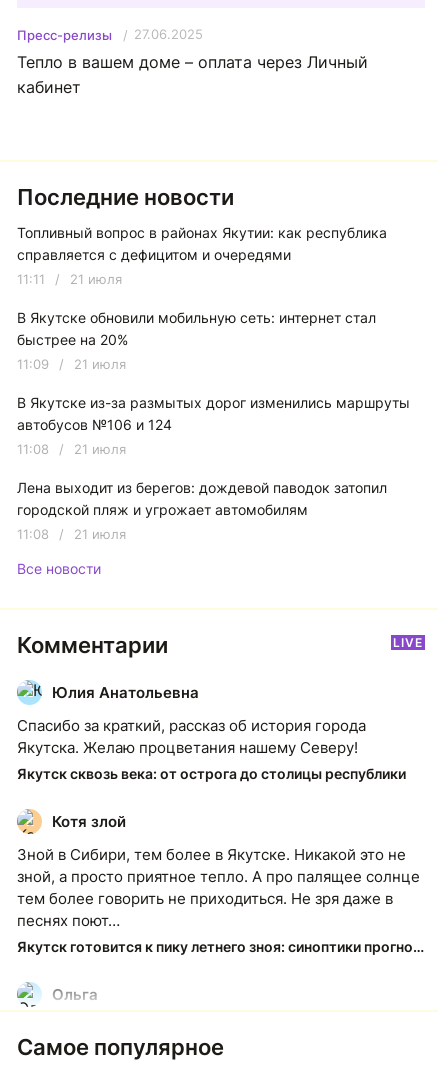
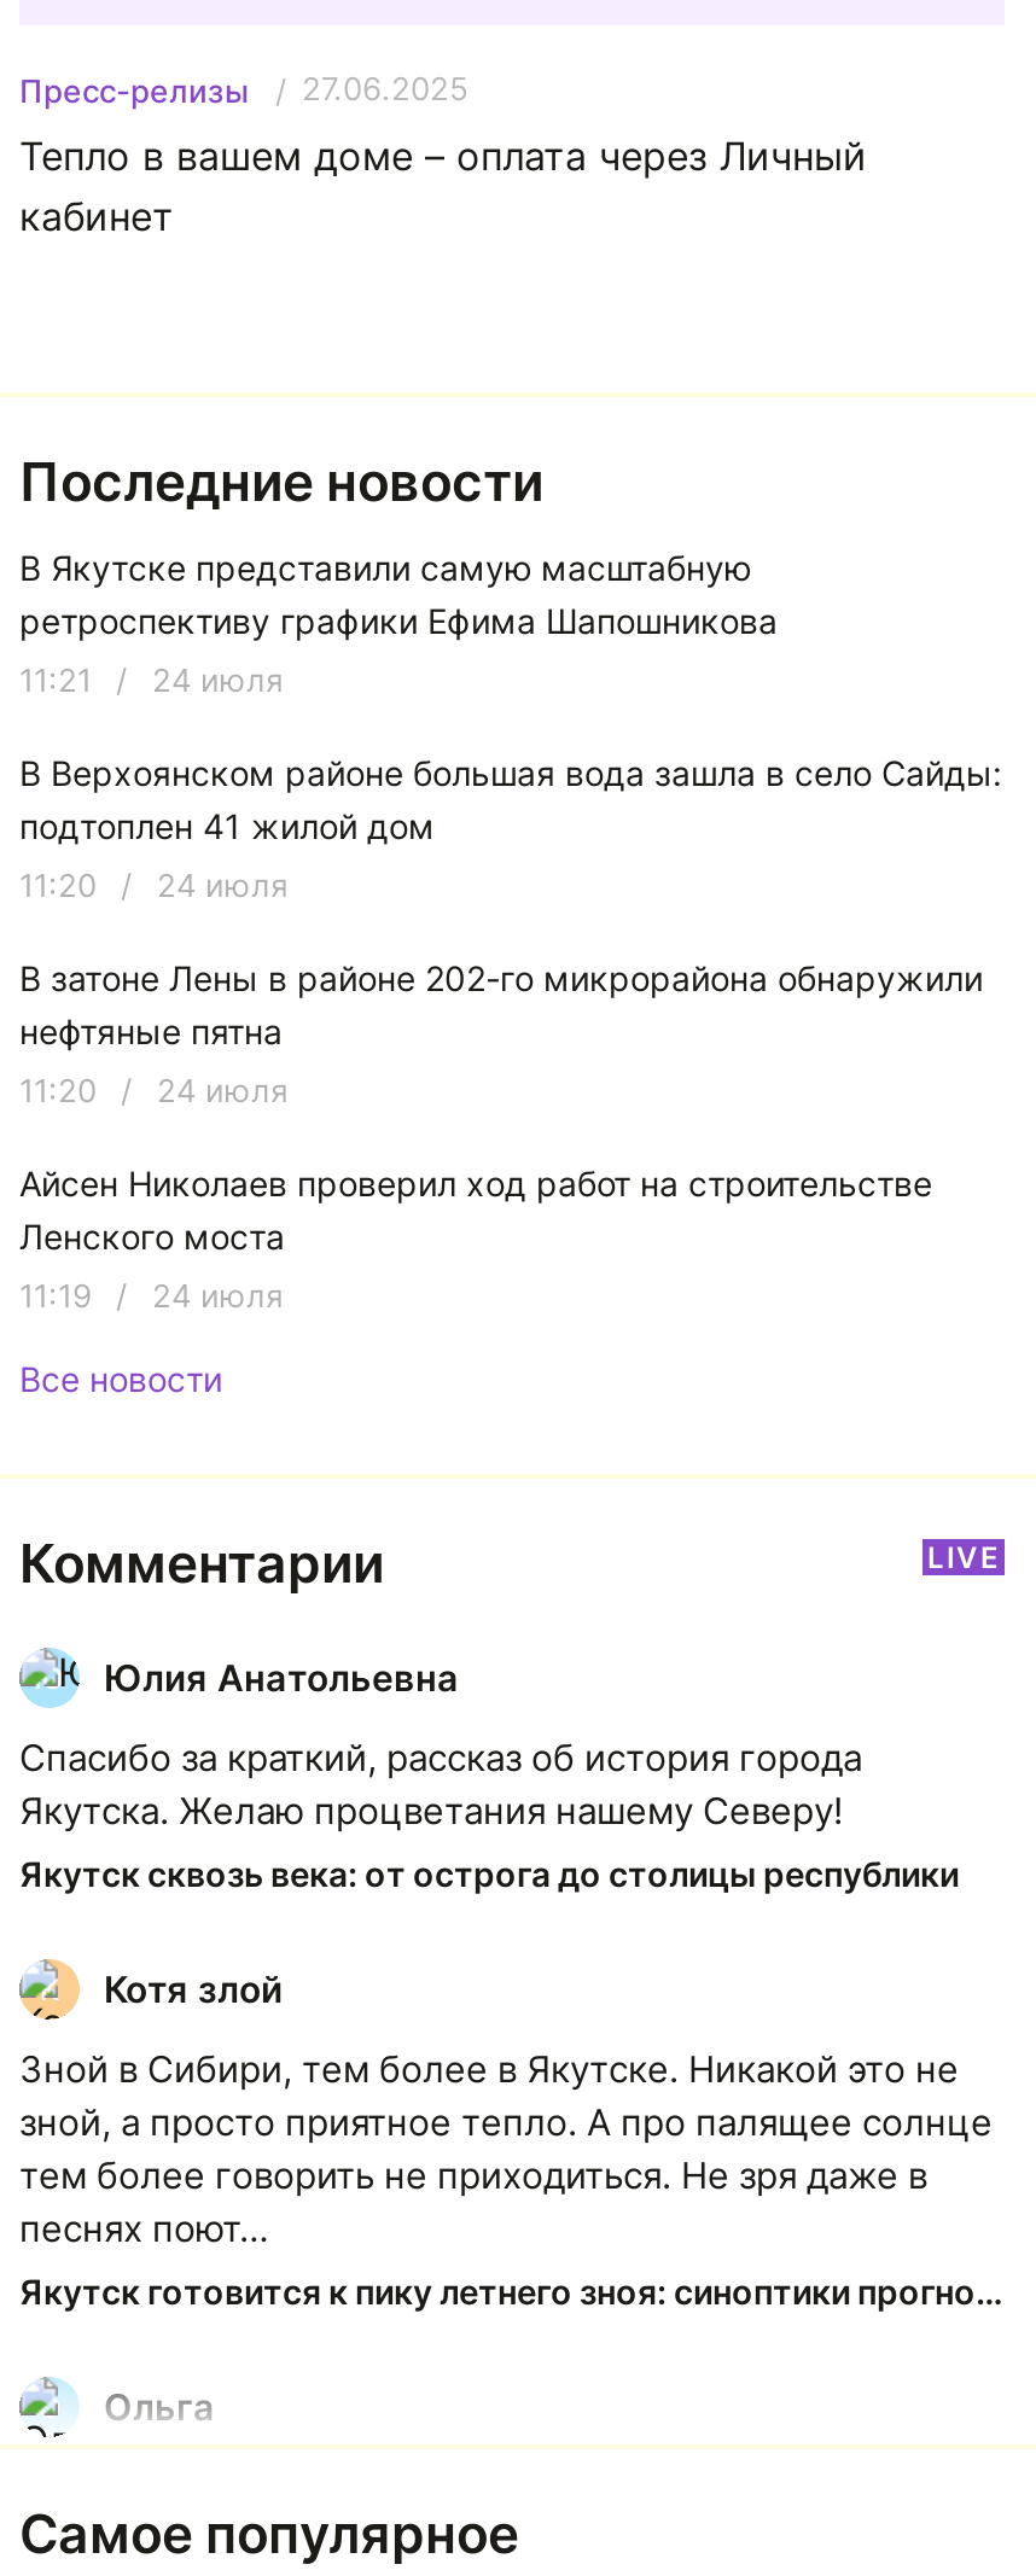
- Топливный вопрос в районах Якутии: как республика
- справляется с дефицитом и очередями
+ В Якутске представили самую масштабную
+ ретроспективу графики Ефима Шапошникова

- 11:11 / 21 июля
+ 11:21 / 24 июля

- В Якутске обновили мобильную сеть: интернет стал
- быстрее на 20%
+ В Верхоянском районе большая вода зашла в село Сайды:
+ подтоплен 41 жилой дом

- 11:09 / 21 июля
+ 11:20 / 24 июля

- В Якутске из-за размытых дорог изменились маршруты
- автобусов №106 и 124
+ В затоне Лены в районе 202-го микрорайона обнаружили
+ нефтяные пятна

- 11:08 / 21 июля
+ 11:20 / 24 июля

- Лена выходит из берегов: дождевой паводок затопил
- городской пляж и угрожает автомобилям
+ Айсен Николаев проверил ход работ на строительстве
+ Ленского моста

- 11:08 / 21 июля
+ 11:19 / 24 июля
